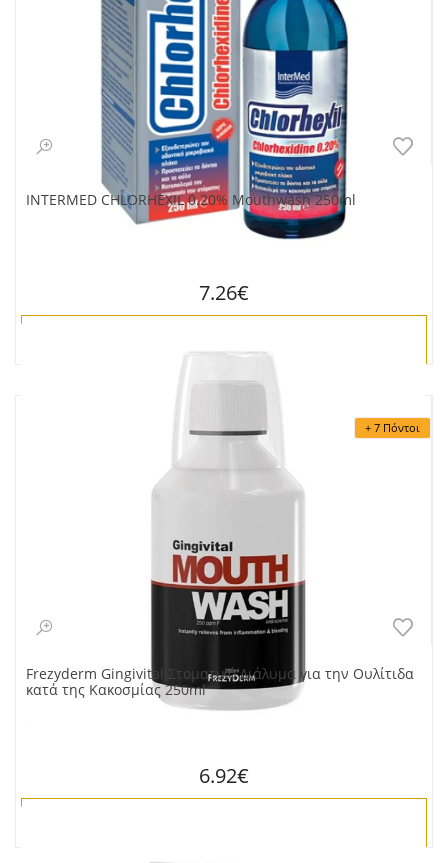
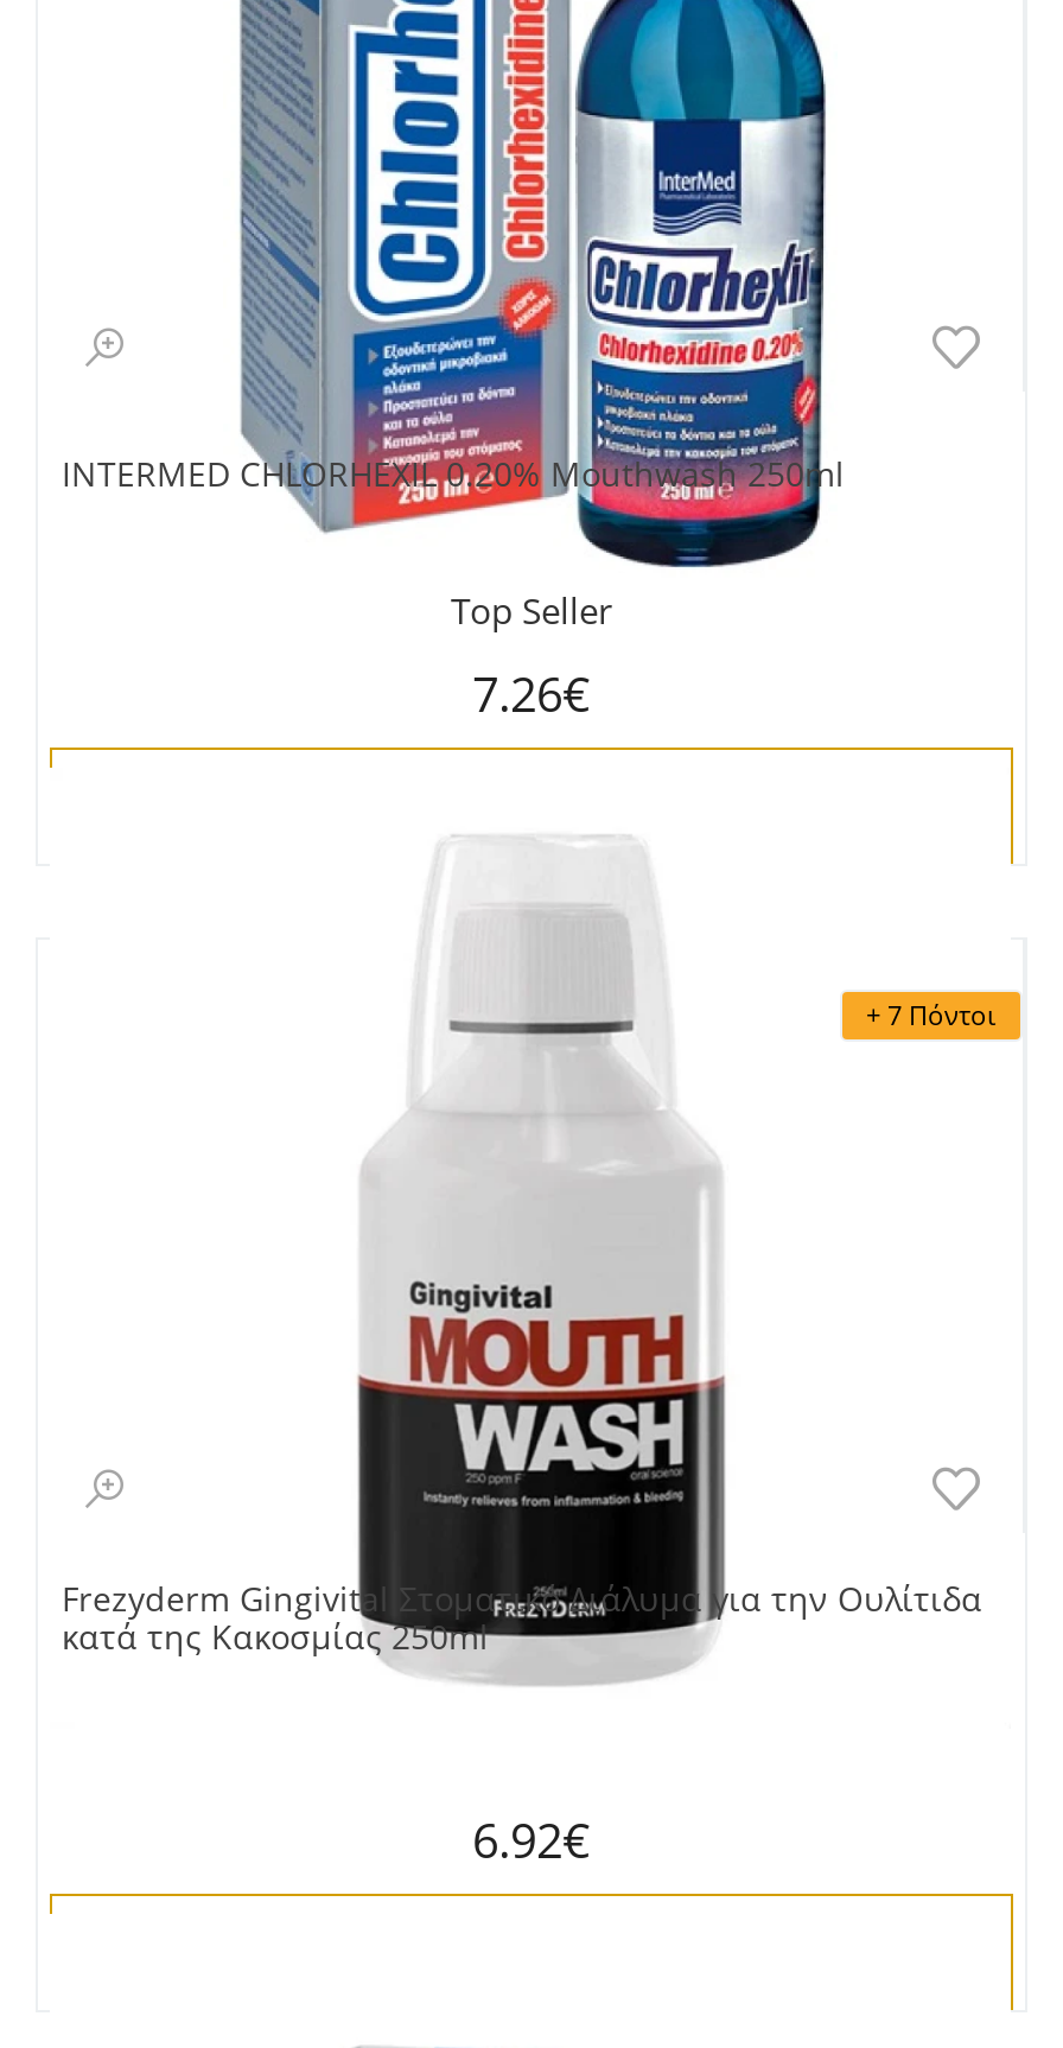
+ Top Seller
